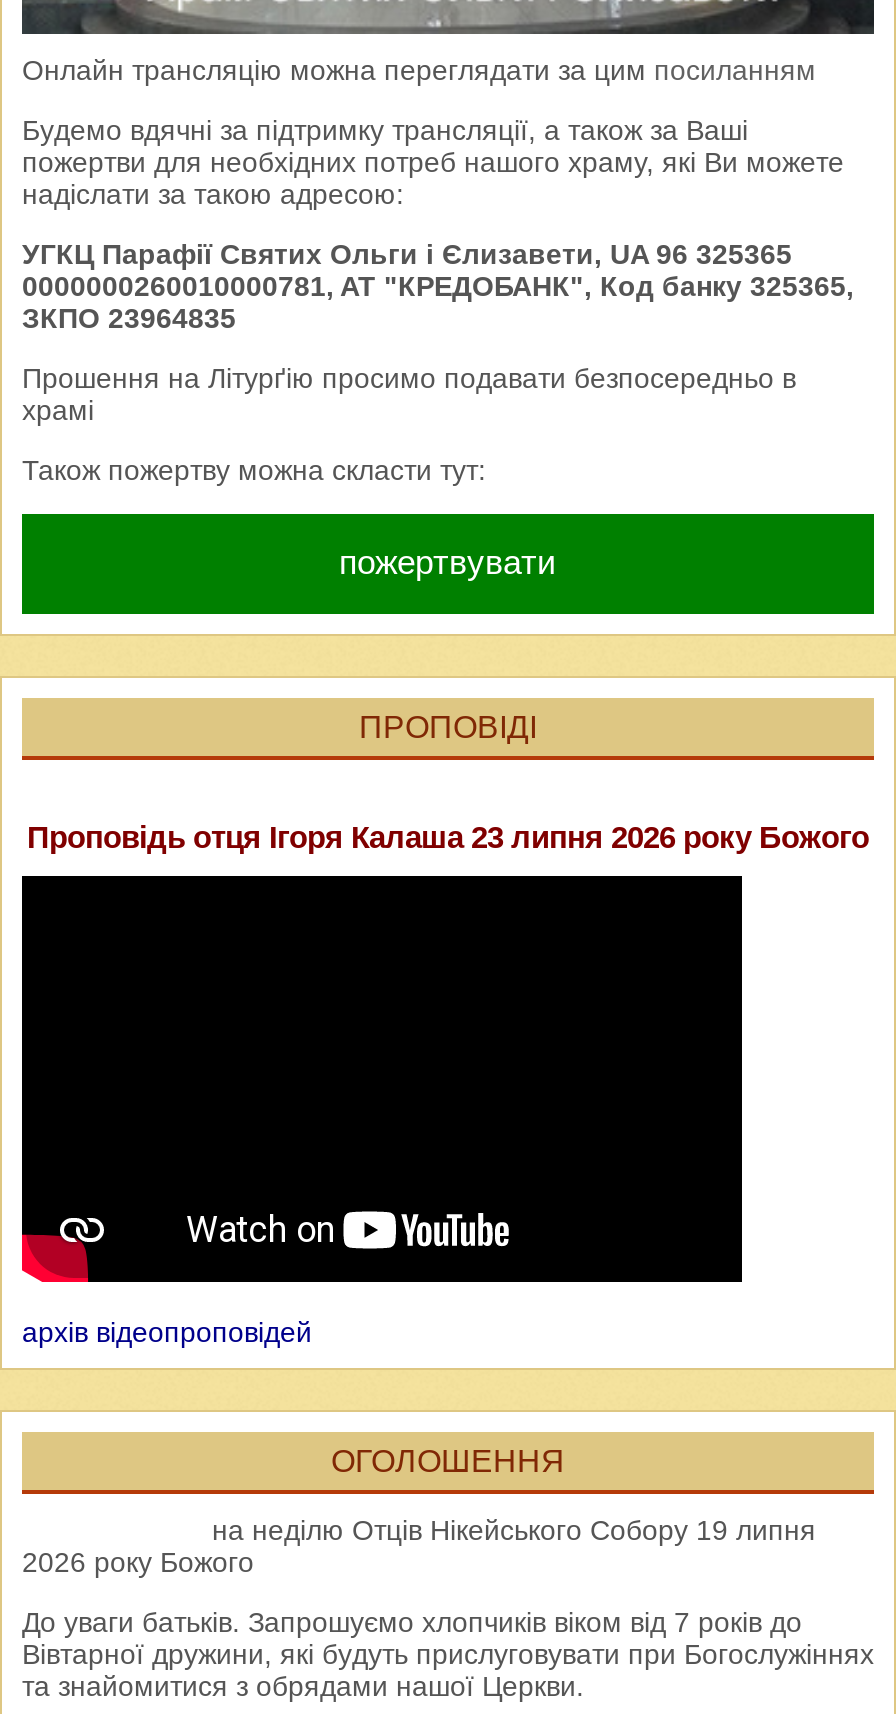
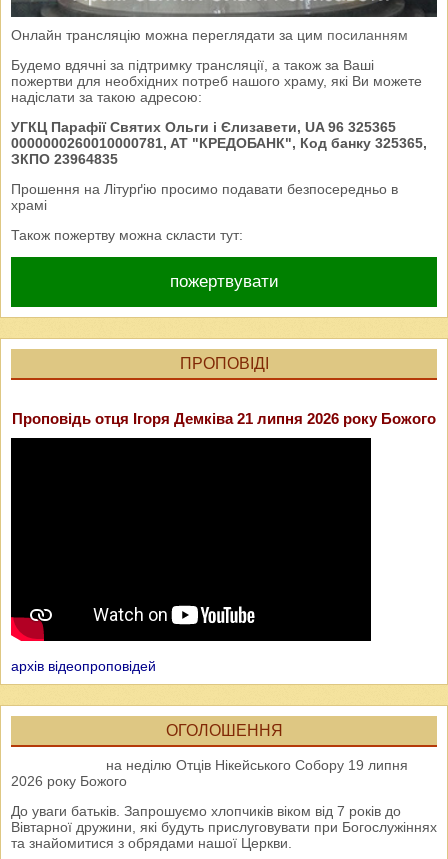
- Проповідь отця Ігоря Калаша 23 липня 2026 року Божого
+ Проповідь отця Ігоря Демківа 21 липня 2026 року Божого
